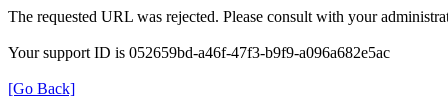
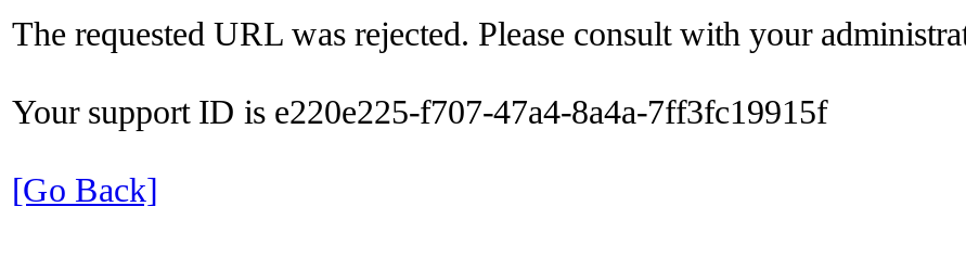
- Your support ID is 052659bd-a46f-47f3-b9f9-a096a682e5ac
+ Your support ID is e220e225-f707-47a4-8a4a-7ff3fc19915f
